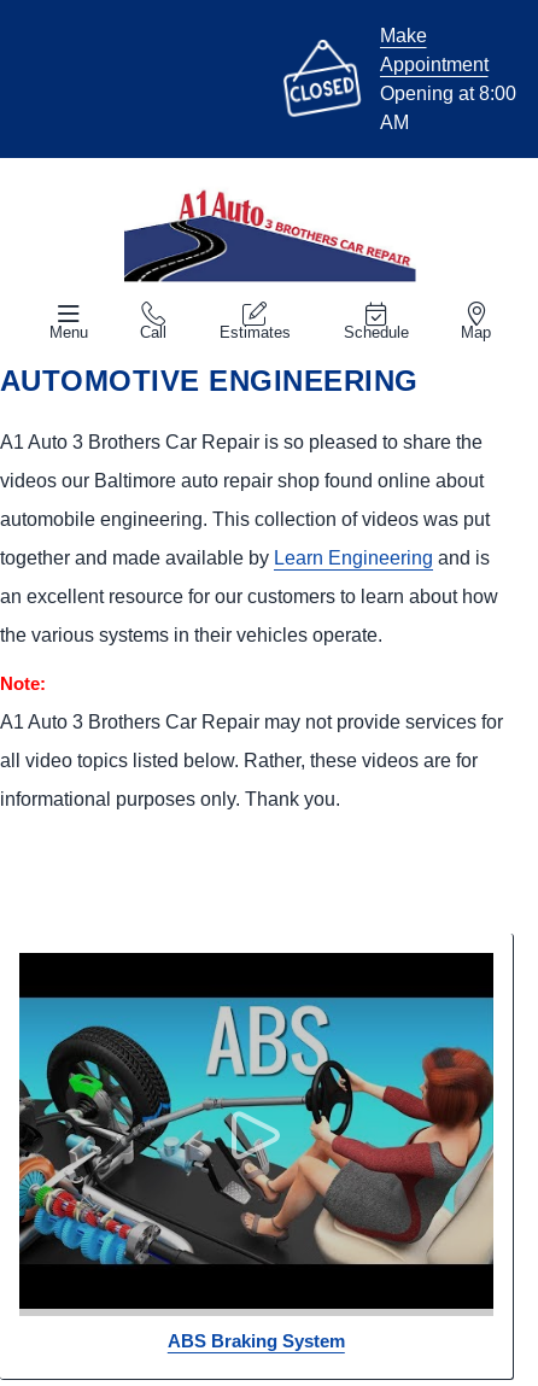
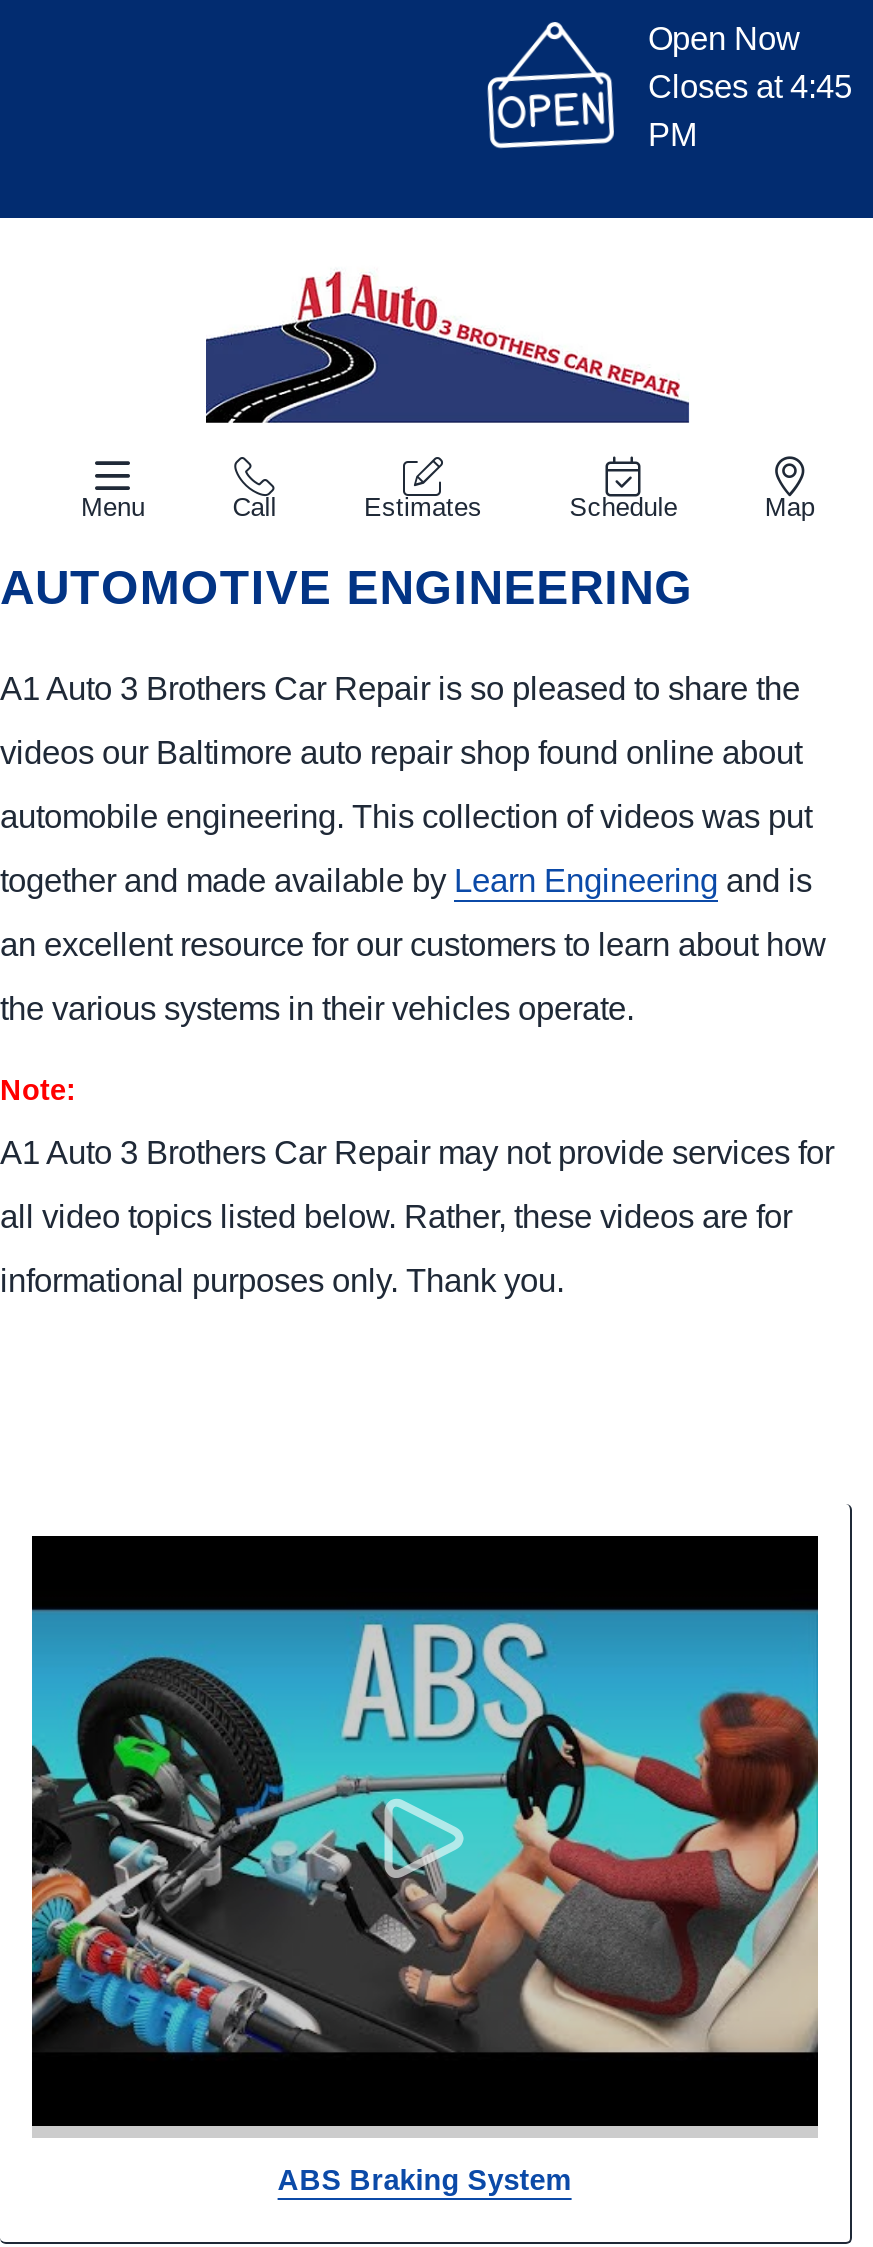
- [image]
- Make
- Appointment
- Opening at 8:00
- AM
+ [image]
+ Open Now
+ Closes at 4:45
+ PM
